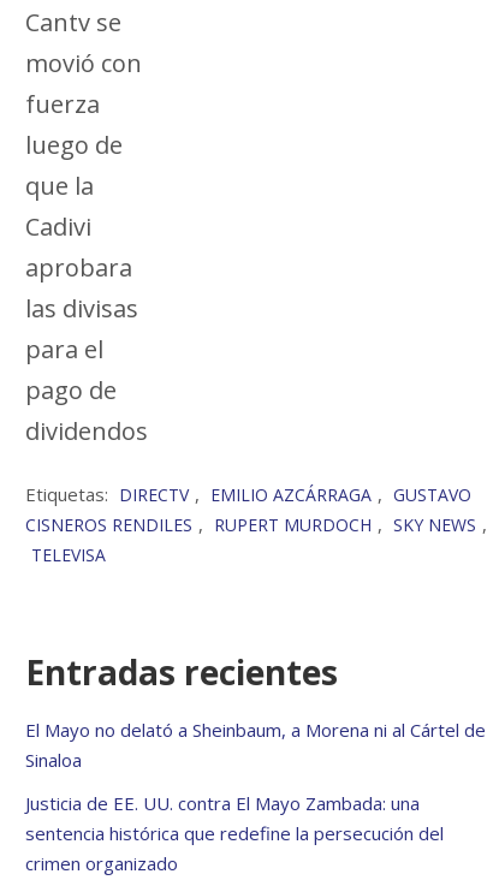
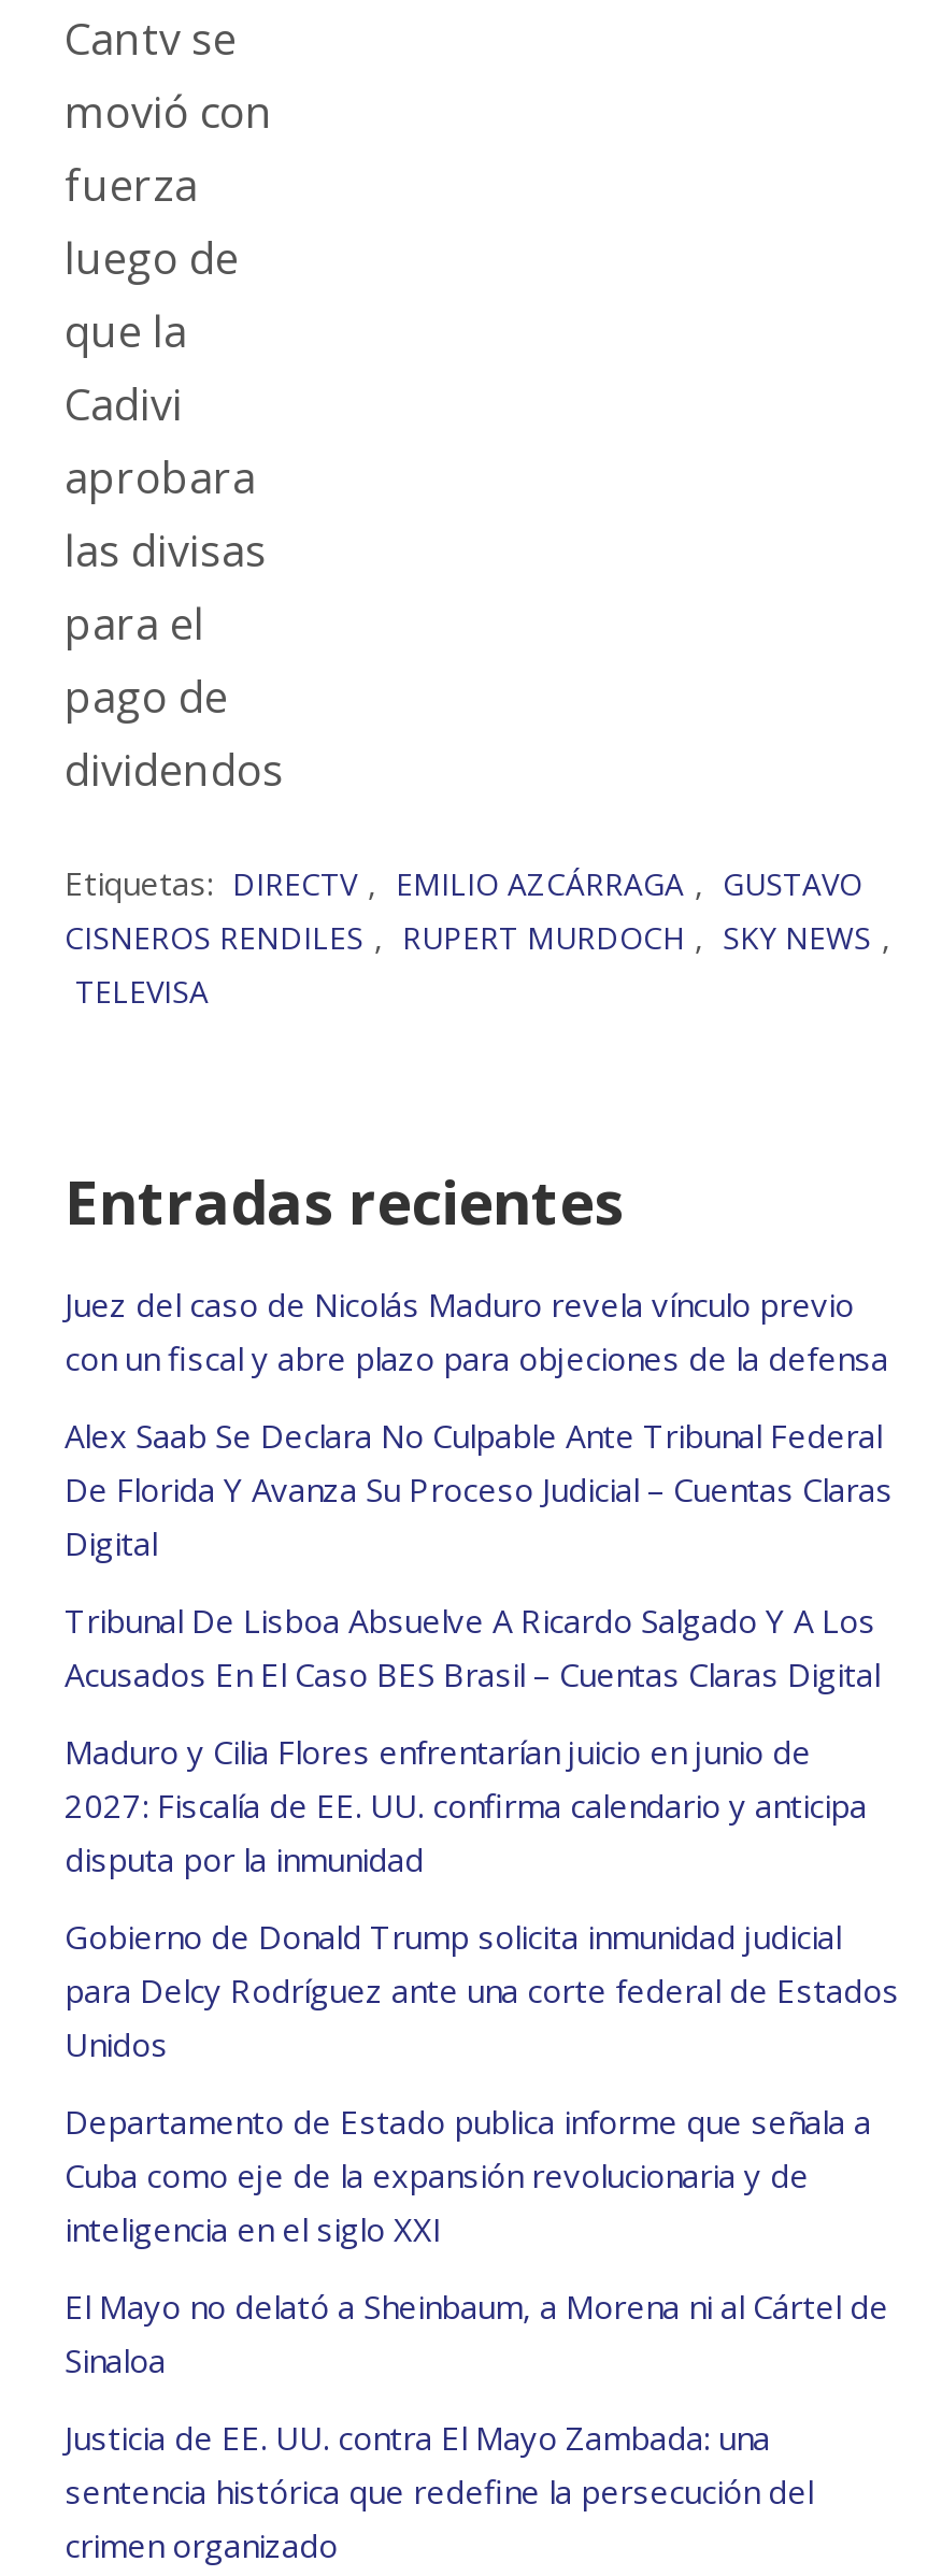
+ Juez del caso de Nicolás Maduro revela vínculo previo
+ con un fiscal y abre plazo para objeciones de la defensa
+ Alex Saab Se Declara No Culpable Ante Tribunal Federal
+ De Florida Y Avanza Su Proceso Judicial – Cuentas Claras
+ Digital
+ Tribunal De Lisboa Absuelve A Ricardo Salgado Y A Los
+ Acusados En El Caso BES Brasil – Cuentas Claras Digital
+ Maduro y Cilia Flores enfrentarían juicio en junio de
+ 2027: Fiscalía de EE. UU. confirma calendario y anticipa
+ disputa por la inmunidad
+ Gobierno de Donald Trump solicita inmunidad judicial
+ para Delcy Rodríguez ante una corte federal de Estados
+ Unidos
+ Departamento de Estado publica informe que señala a
+ Cuba como eje de la expansión revolucionaria y de
+ inteligencia en el siglo XXI
